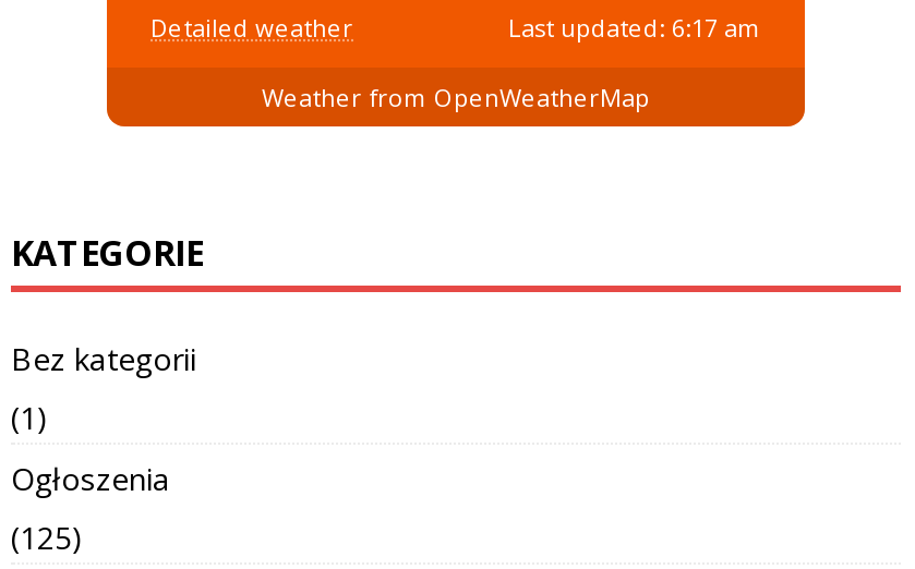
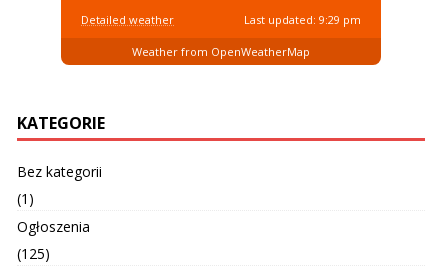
- Last updated: 6:17 am
+ Last updated: 9:29 pm
